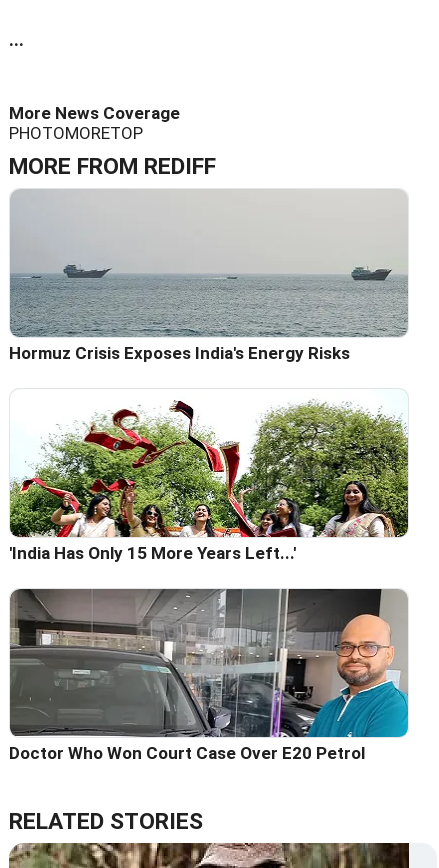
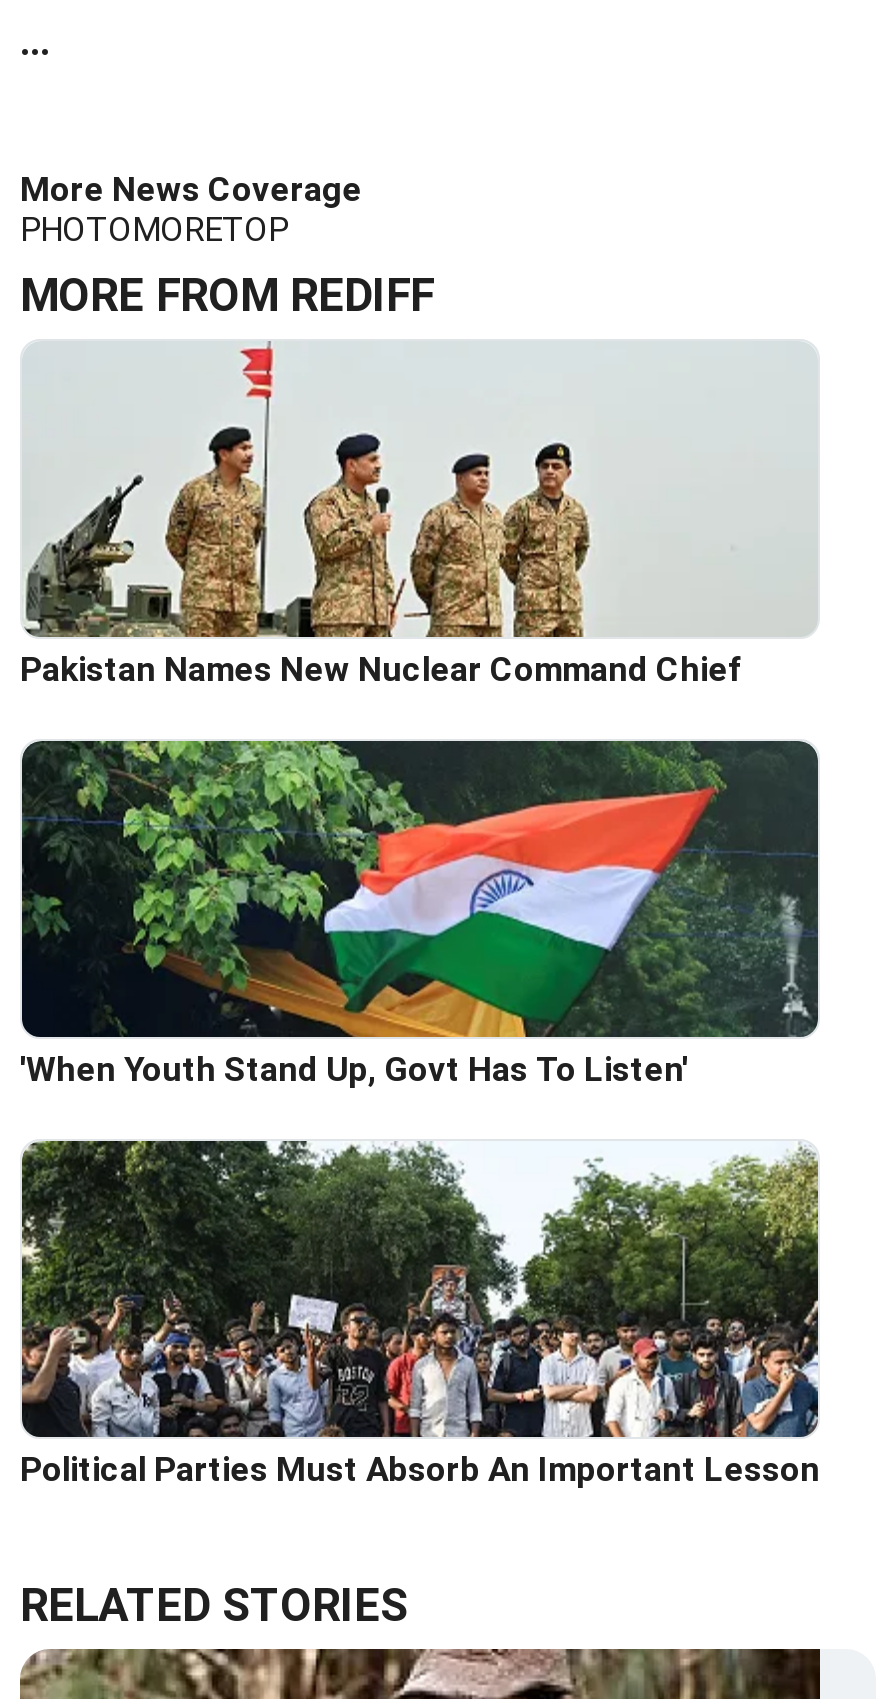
- [image]
- Hormuz Crisis Exposes India's Energy Risks
+ [image]
+ Pakistan Names New Nuclear Command Chief

- [image]
- 'India Has Only 15 More Years Left...'
+ [image]
+ 'When Youth Stand Up, Govt Has To Listen'

- [image]
- Doctor Who Won Court Case Over E20 Petrol
+ [image]
+ Political Parties Must Absorb An Important Lesson
